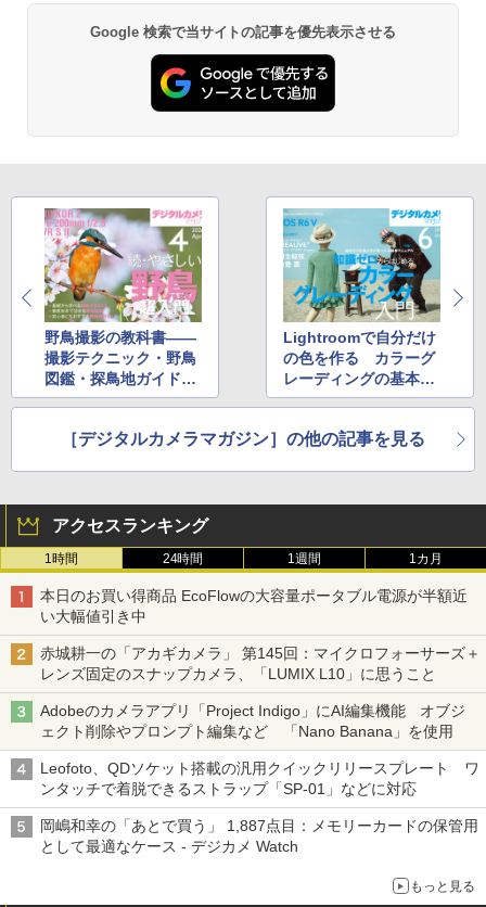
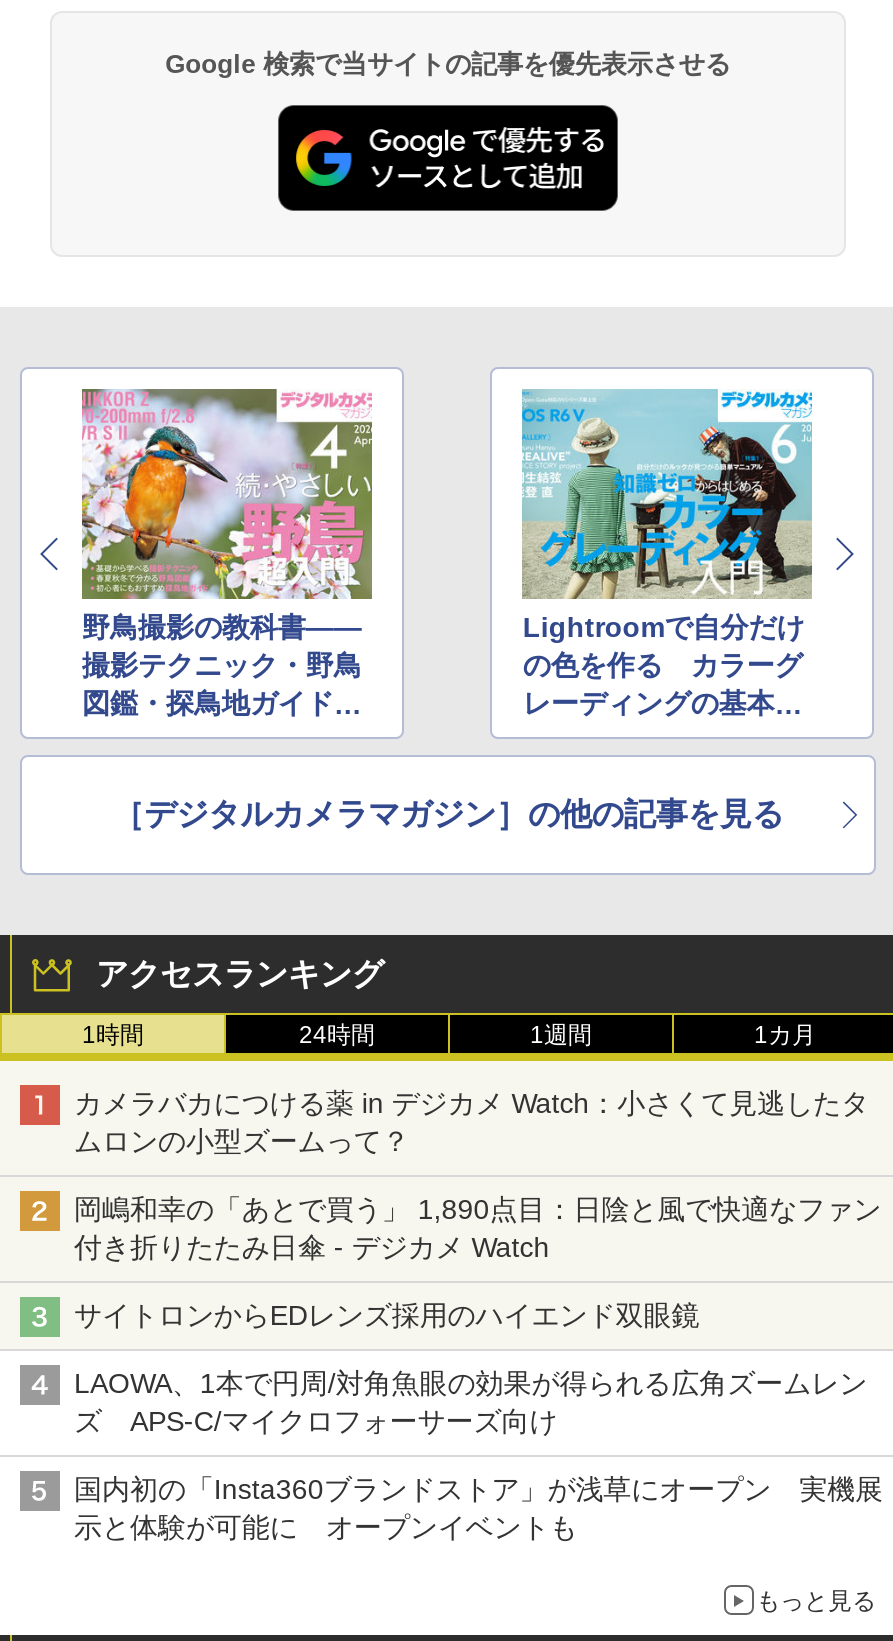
- 本日のお買い得商品 EcoFlowの大容量ポータブル電源が半額近
- い大幅値引き中
+ カメラバカにつける薬 in デジカメ Watch：小さくて見逃したタ
+ ムロンの小型ズームって？

- 赤城耕一の「アカギカメラ」 第145回：マイクロフォーサーズ＋
- レンズ固定のスナップカメラ、「LUMIX L10」に思うこと
+ 岡嶋和幸の「あとで買う」 1,890点目：日陰と風で快適なファン
+ 付き折りたたみ日傘 - デジカメ Watch

- Adobeのカメラアプリ「Project Indigo」にAI編集機能 オブジ
- ェクト削除やプロンプト編集など 「Nano Banana」を使用
+ サイトロンからEDレンズ採用のハイエンド双眼鏡

- Leofoto、QDソケット搭載の汎用クイックリリースプレート ワ
- ンタッチで着脱できるストラップ「SP-01」などに対応
+ LAOWA、1本で円周/対角魚眼の効果が得られる広角ズームレン
+ ズ APS-C/マイクロフォーサーズ向け

- 岡嶋和幸の「あとで買う」 1,887点目：メモリーカードの保管用
- として最適なケース - デジカメ Watch
+ 国内初の「Insta360ブランドストア」が浅草にオープン 実機展
+ 示と体験が可能に オープンイベントも
